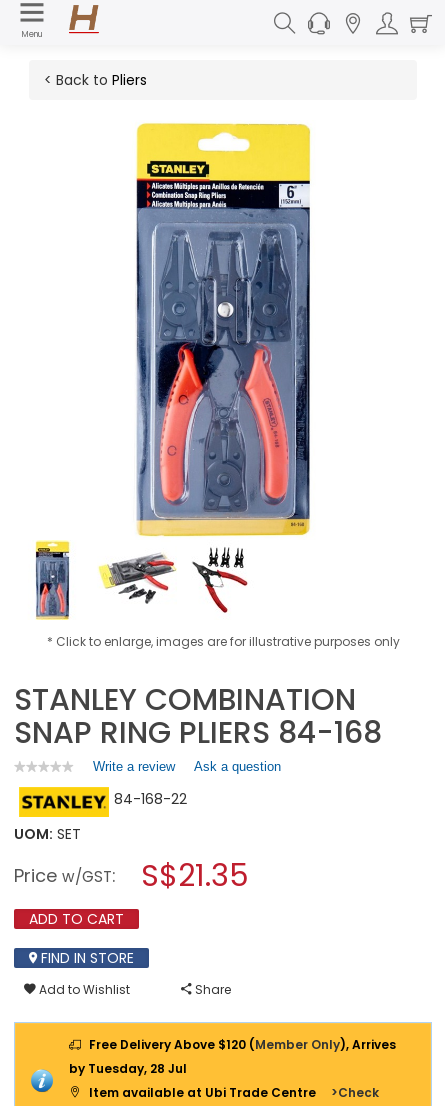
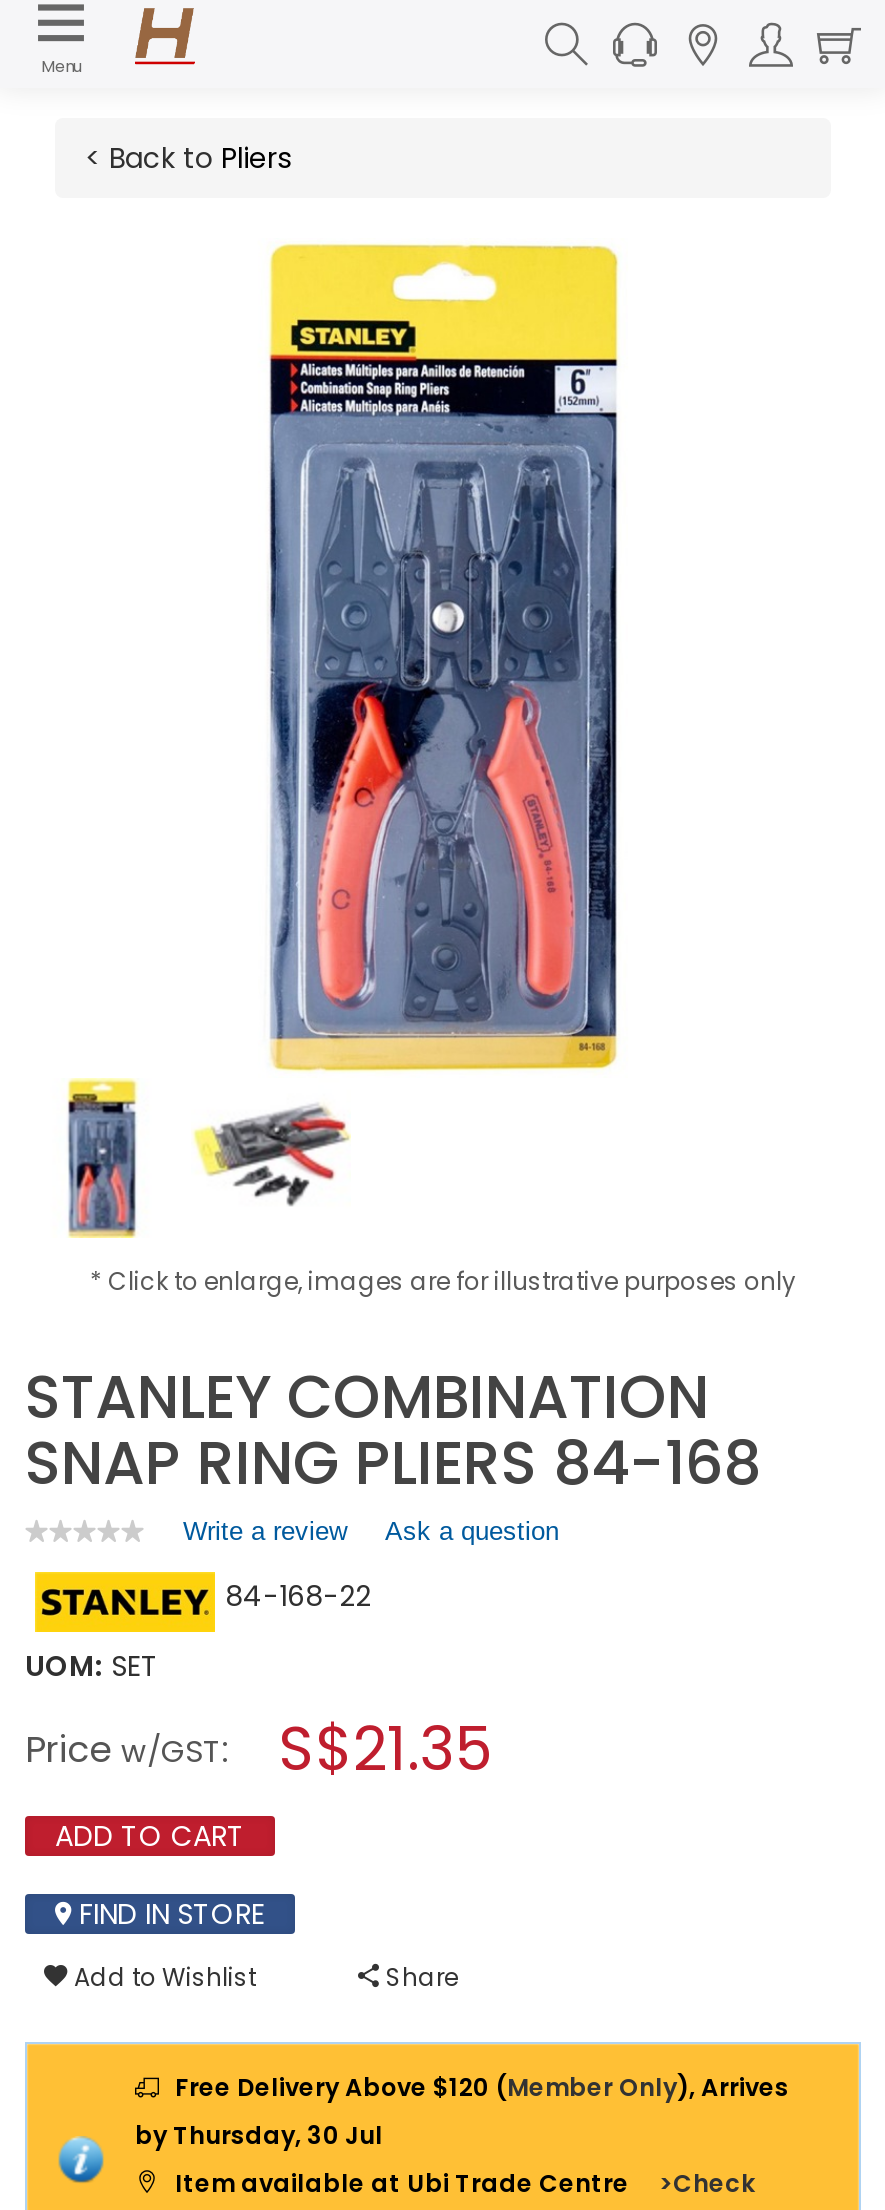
- [image]

- by Tuesday, 28 Jul
+ by Thursday, 30 Jul
